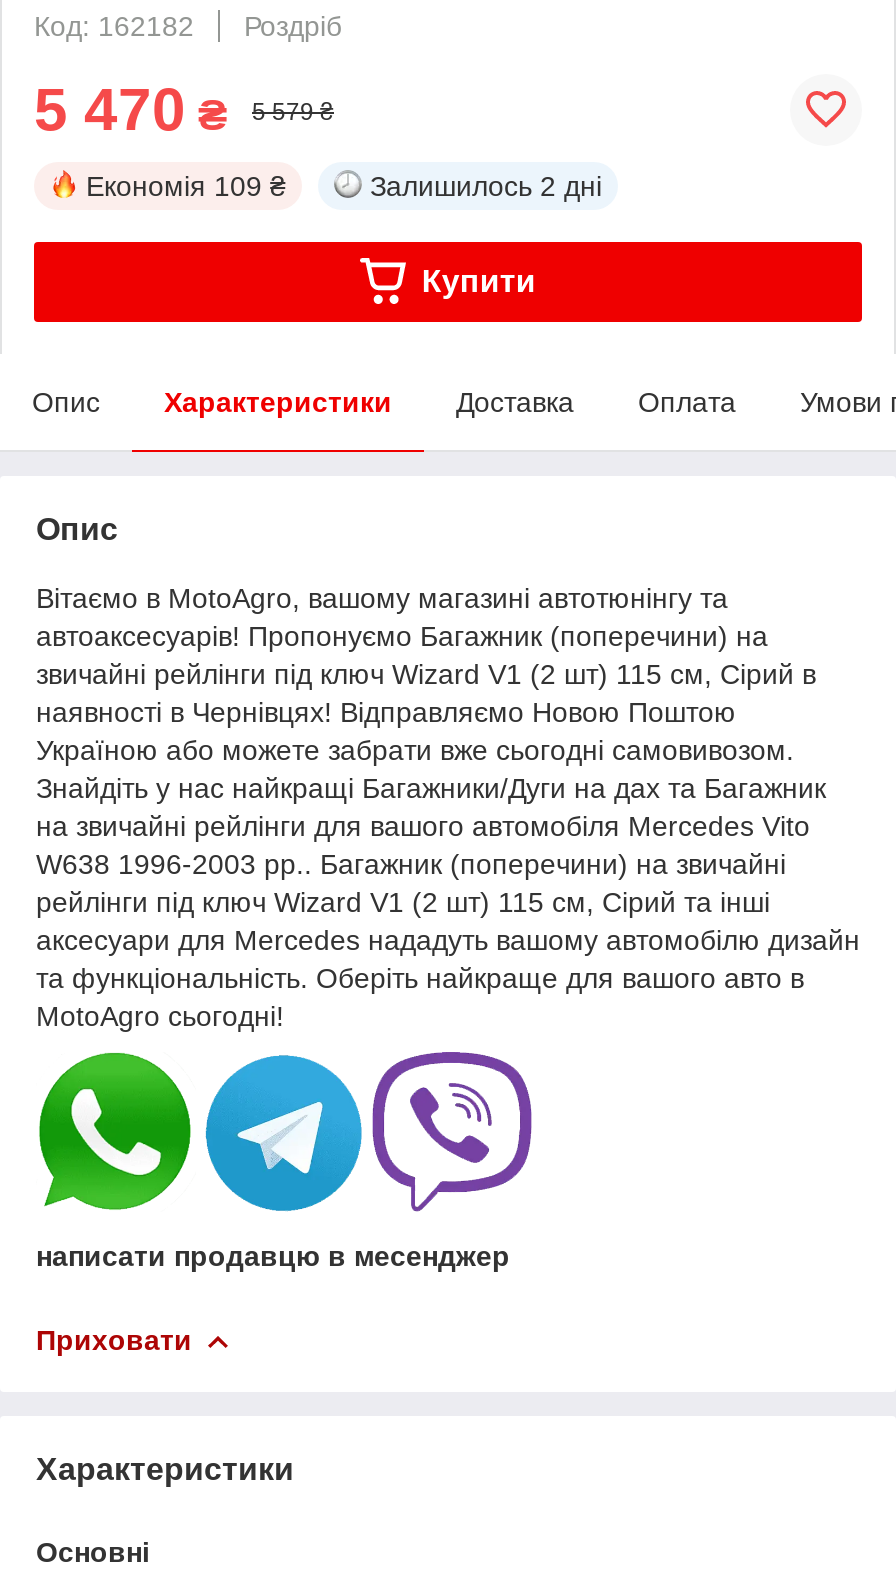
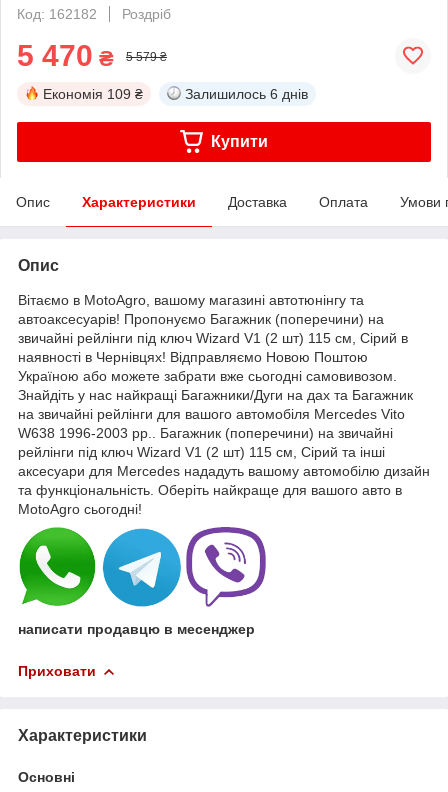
- Залишилось 2 дні
+ Залишилось 6 днів
